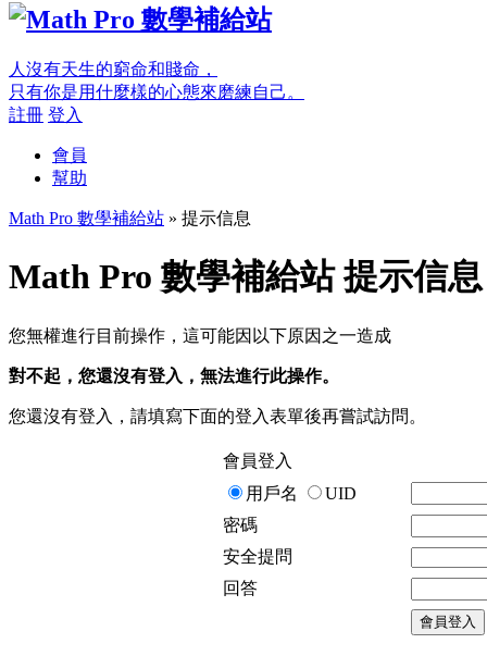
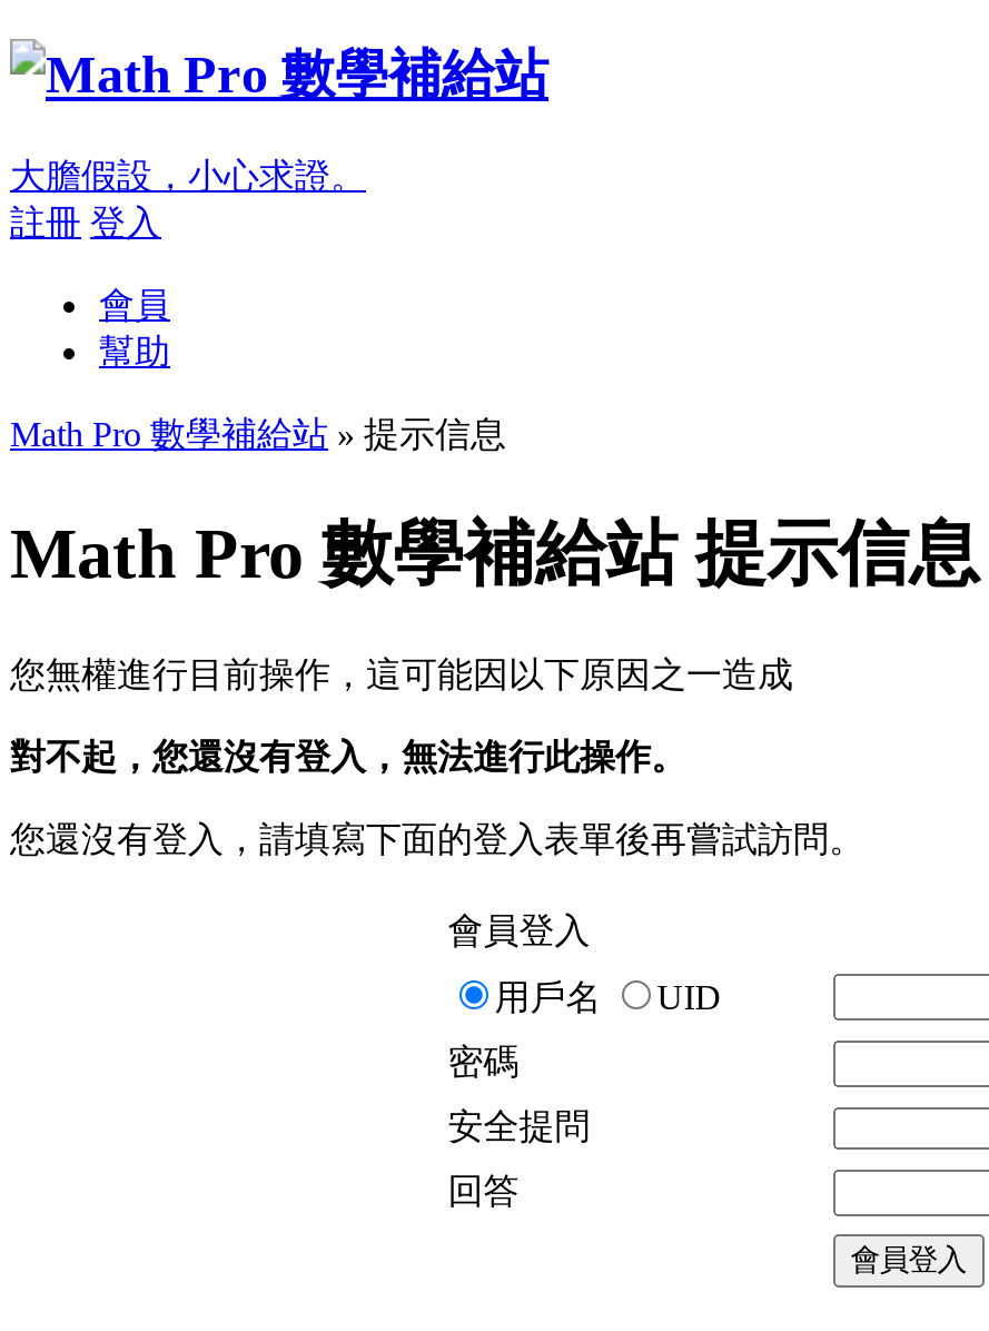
- 人沒有天生的窮命和賤命，
- 只有你是用什麼樣的心態來磨練自己。
+ 大膽假設，小心求證。
